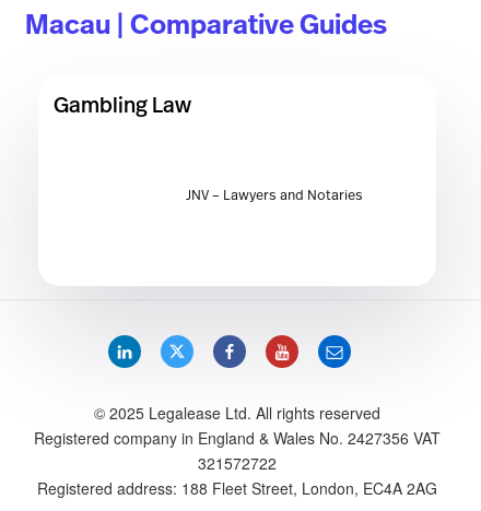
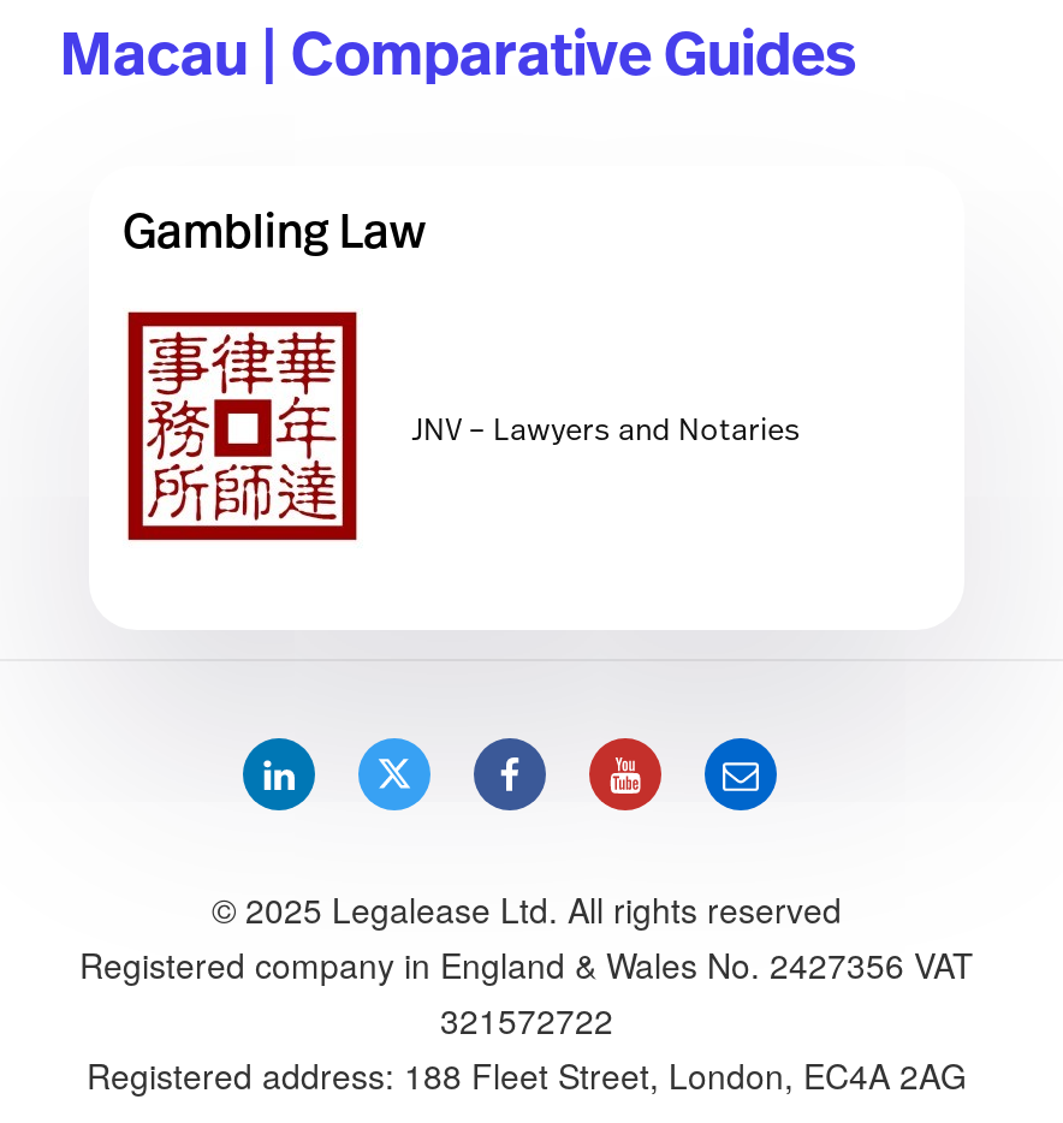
+ [image]
